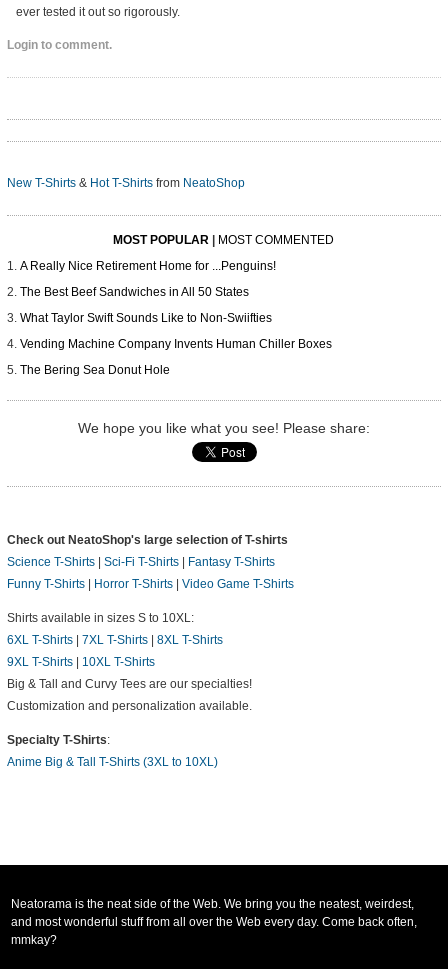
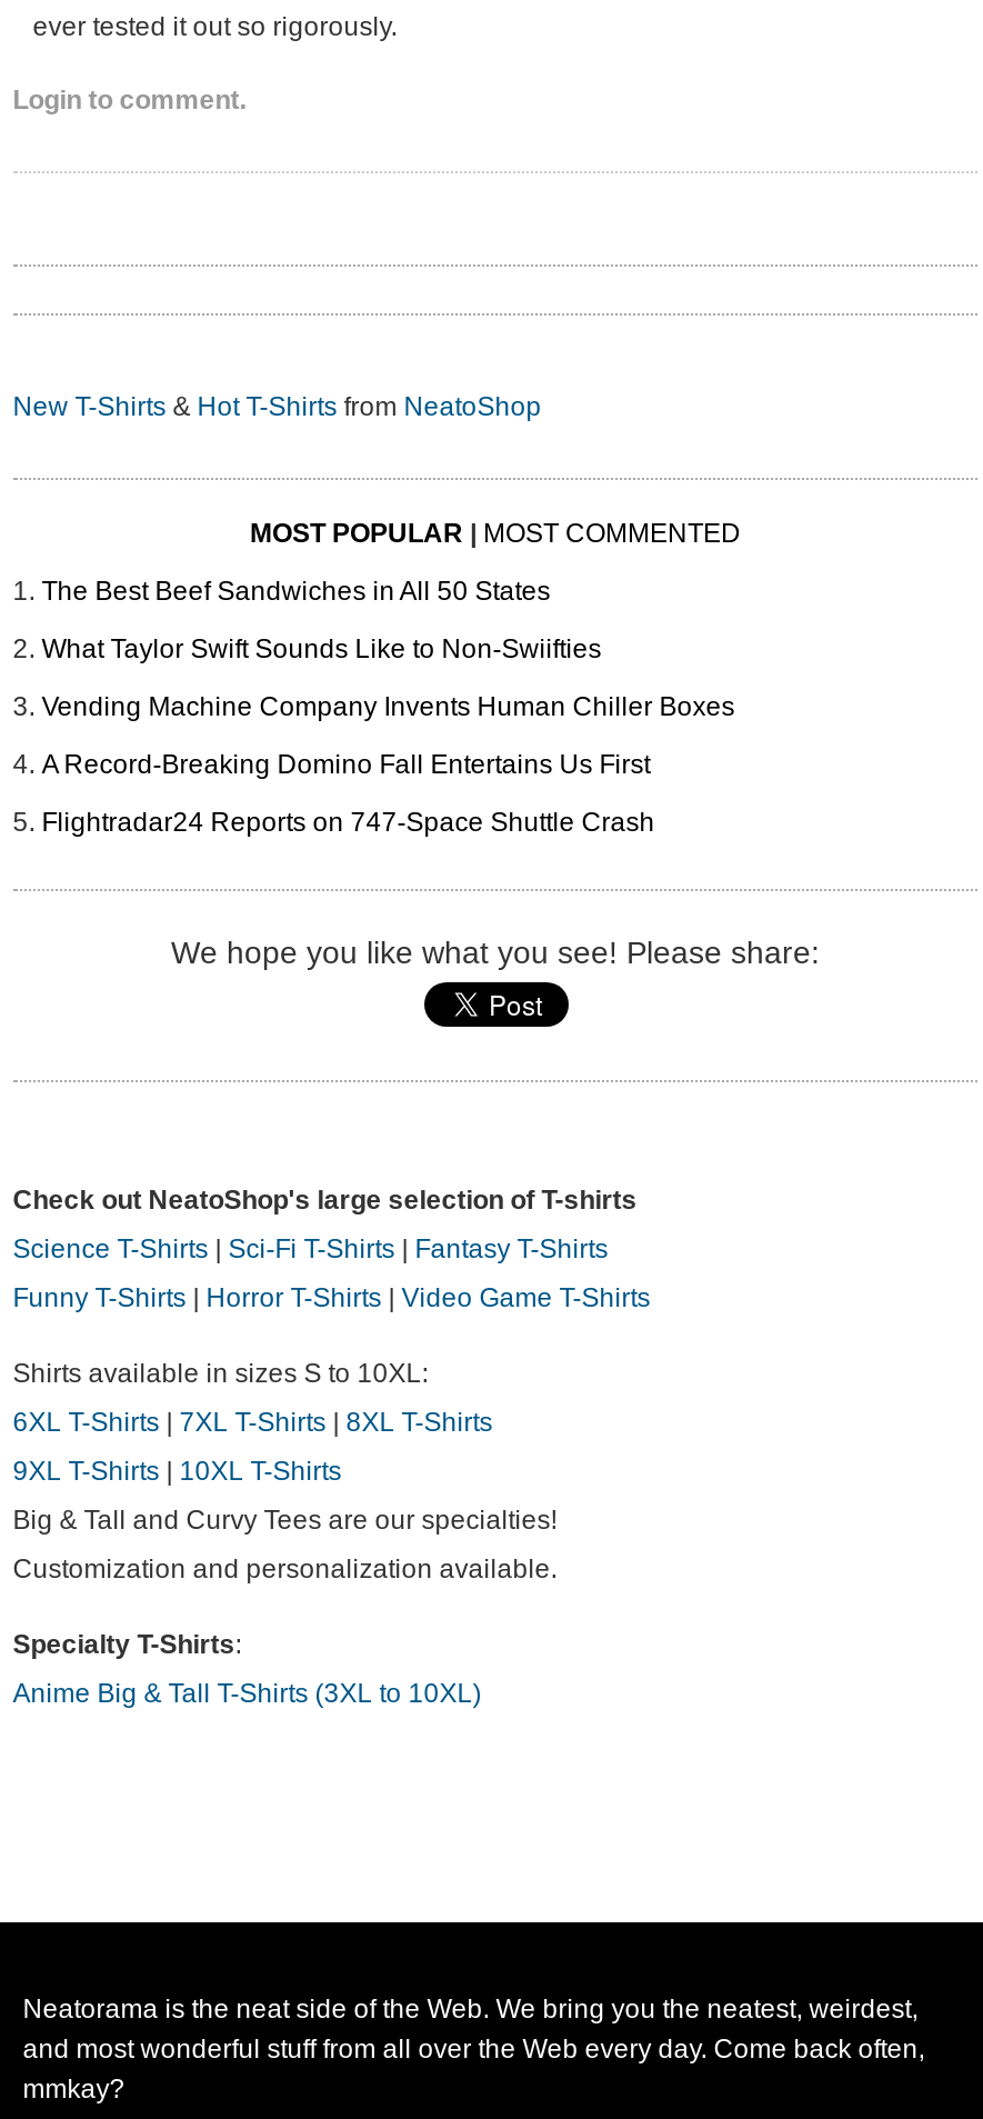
- A Really Nice Retirement Home for ...Penguins!

moved up: The Best Beef Sandwiches in All 50 States | What Taylor Swift Sounds Like to Non-Swiifties | Vending Machine Company Invents Human Chiller Boxes

- The Bering Sea Donut Hole
+ A Record-Breaking Domino Fall Entertains Us First
+ Flightradar24 Reports on 747-Space Shuttle Crash
